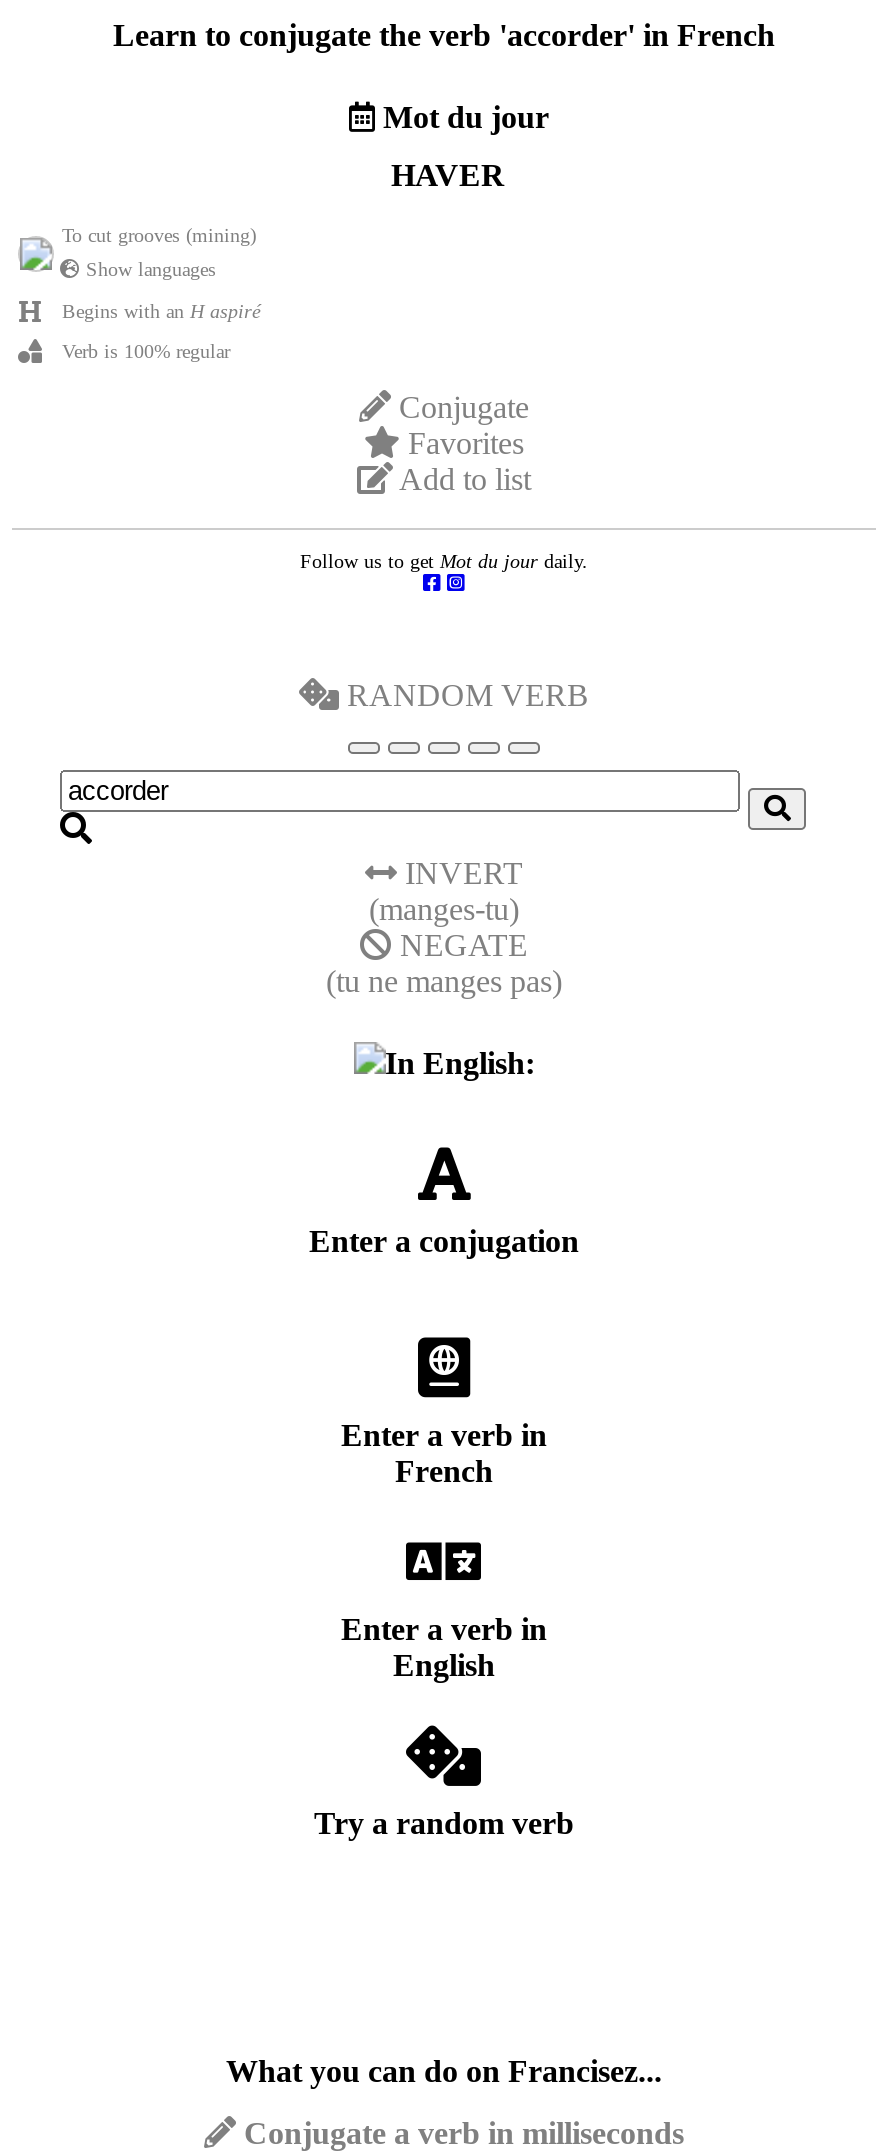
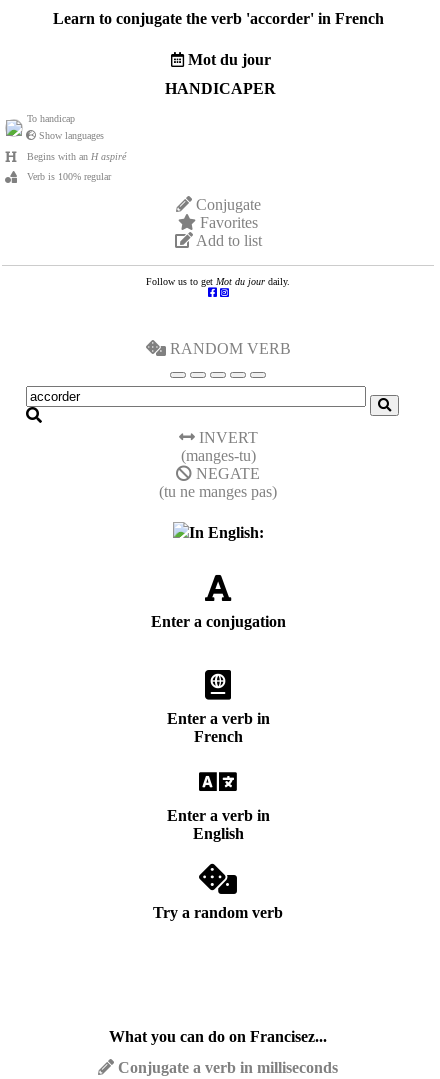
- HAVER
+ HANDICAPER

- To cut grooves (mining)
+ To handicap
